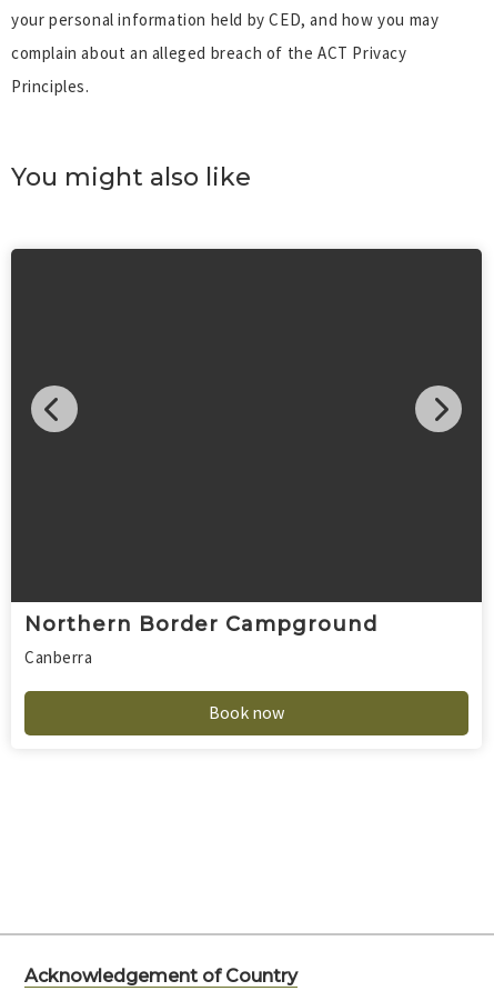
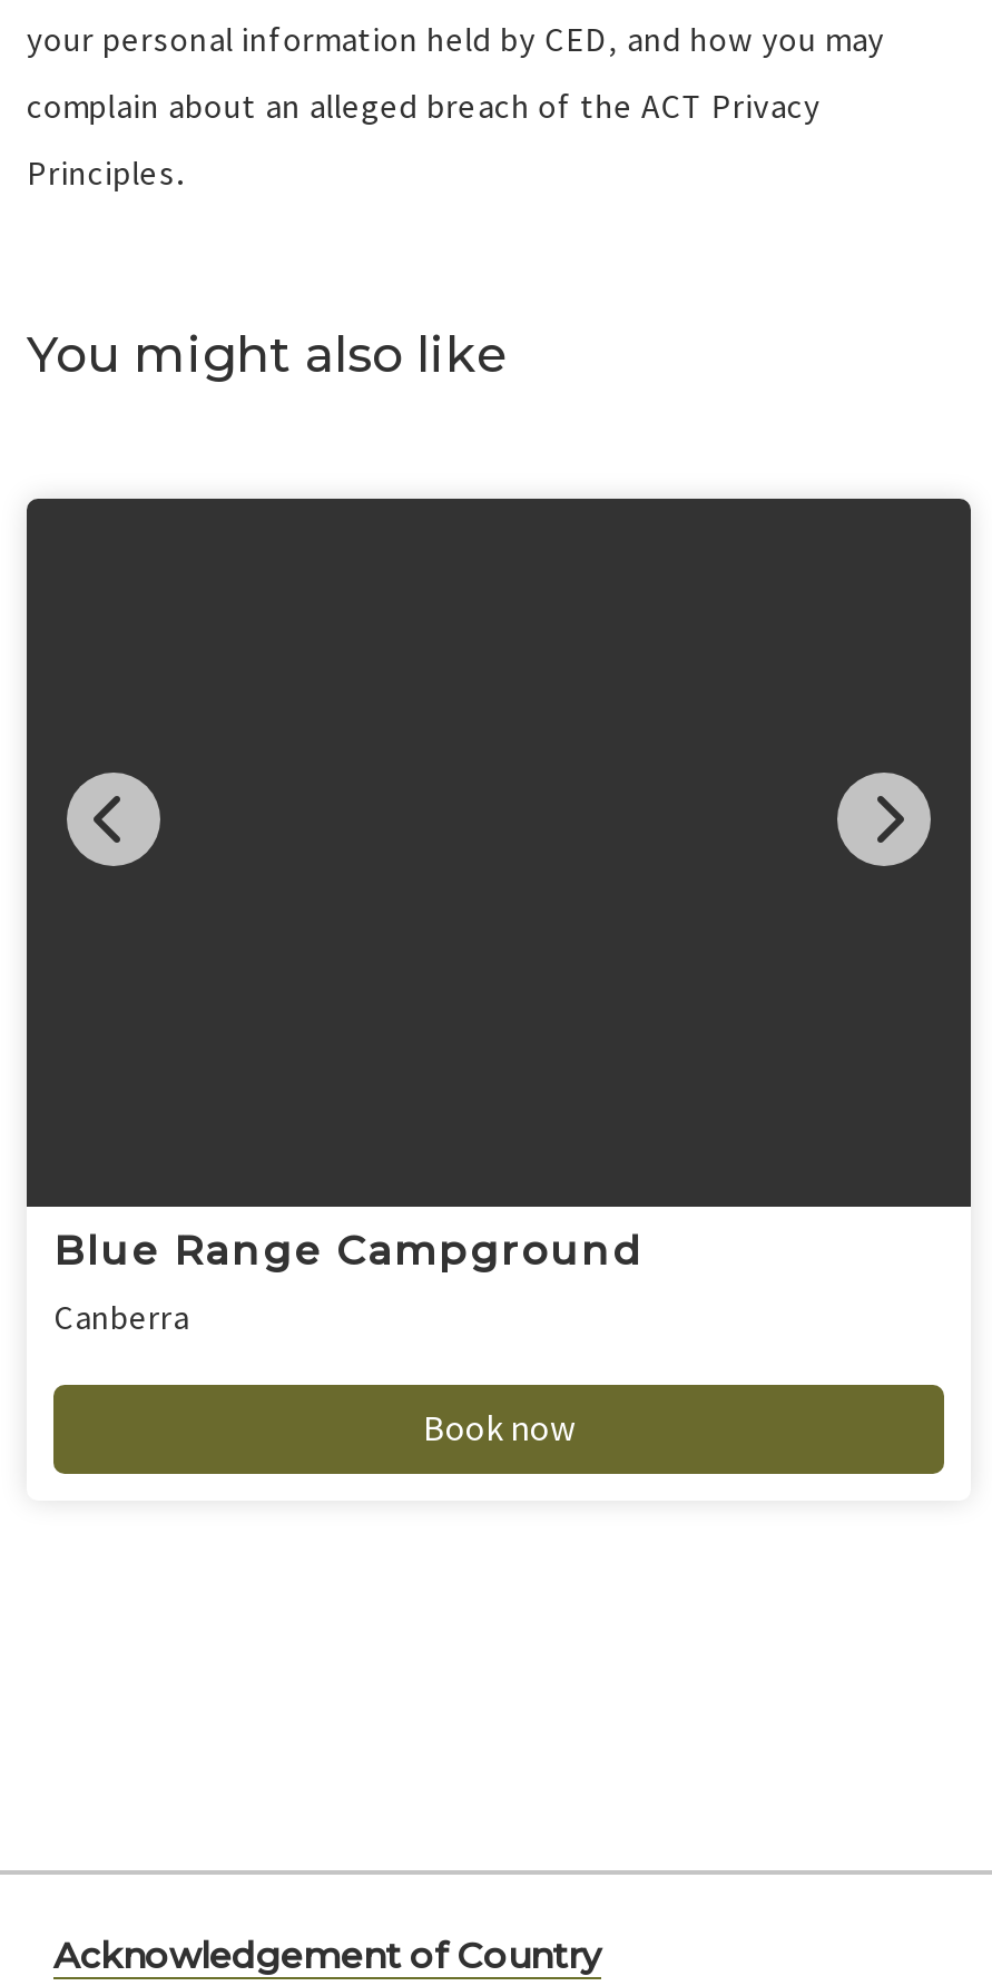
- Northern Border Campground
+ Blue Range Campground
